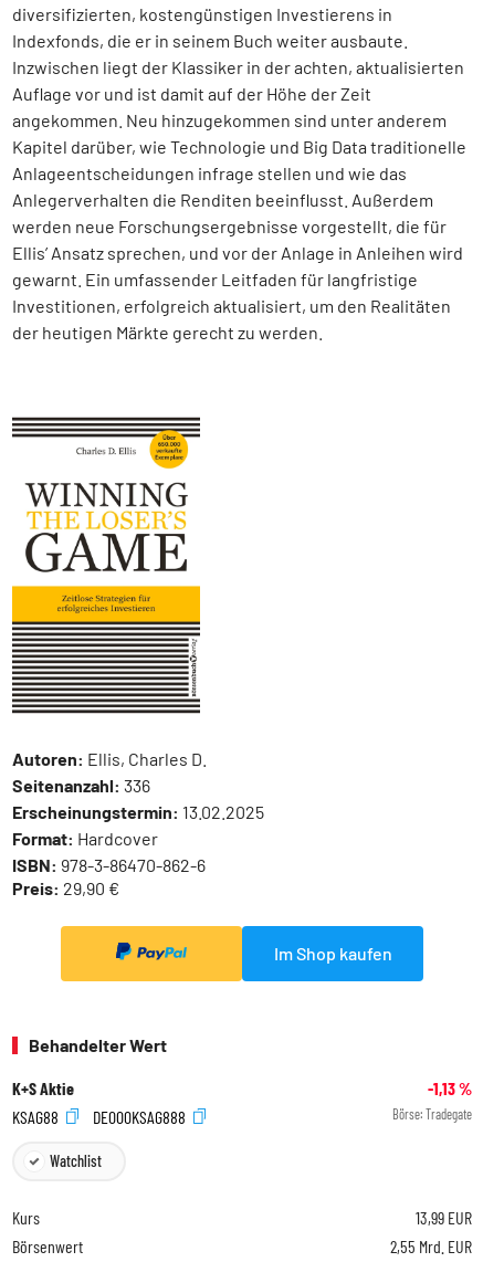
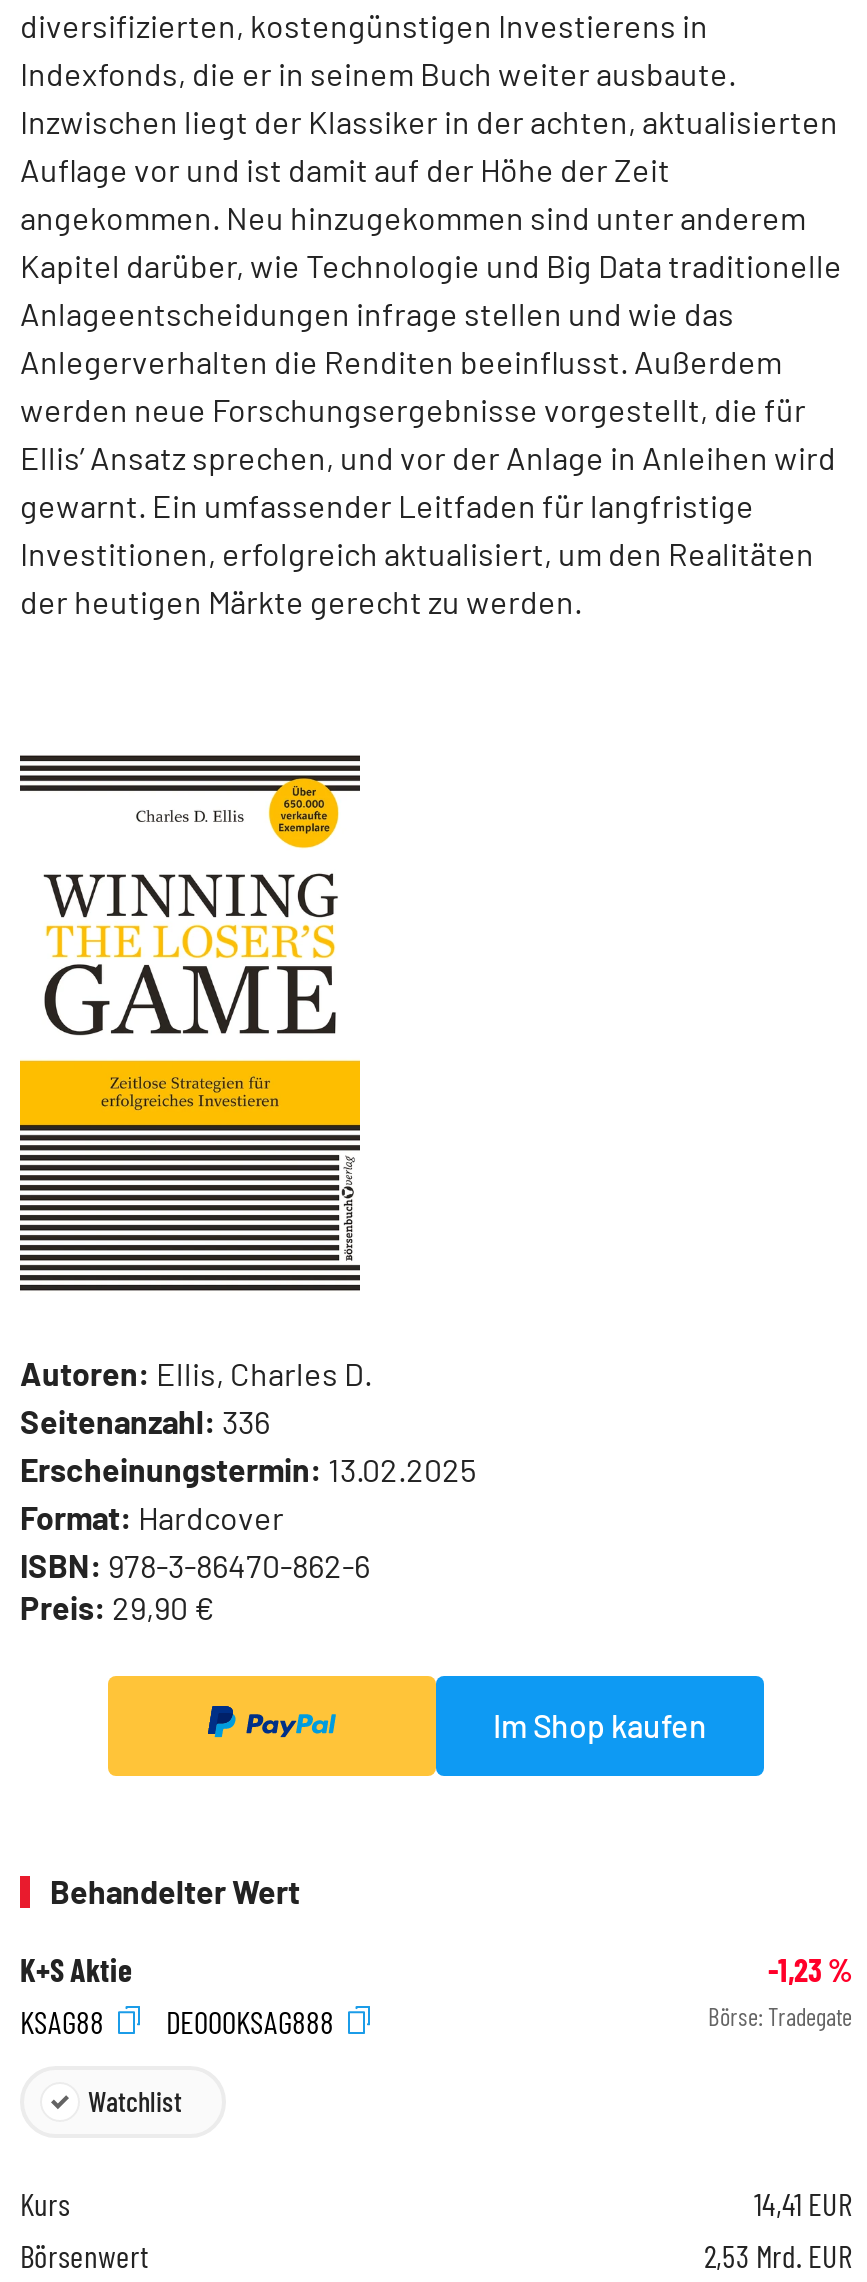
- -1,13%
+ -1,23%

- 13,99 EUR
+ 14,41 EUR

- 2,55 Mrd. EUR
+ 2,53 Mrd. EUR
